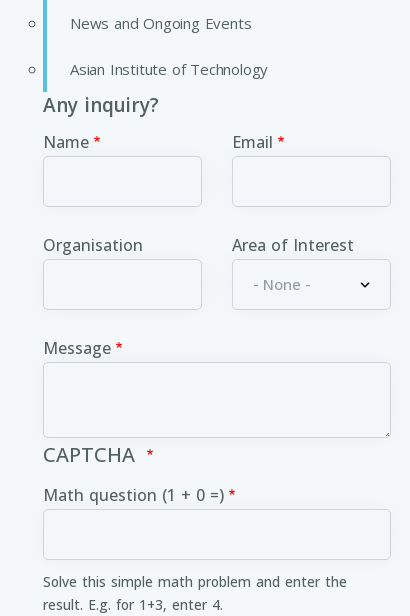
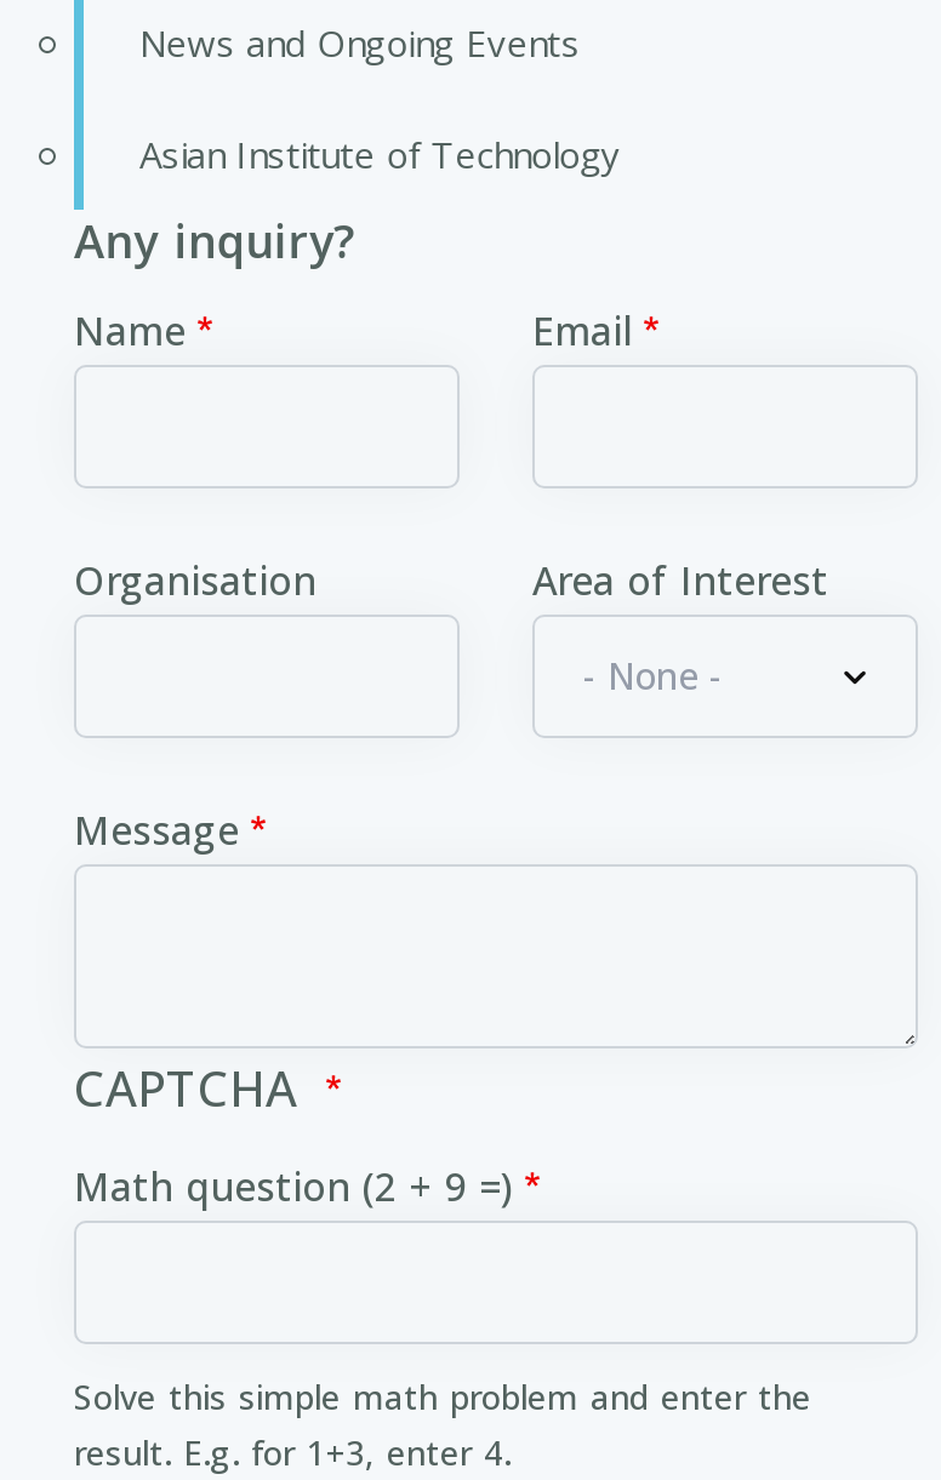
- Math question (1 + 0 =)
+ Math question (2 + 9 =)
